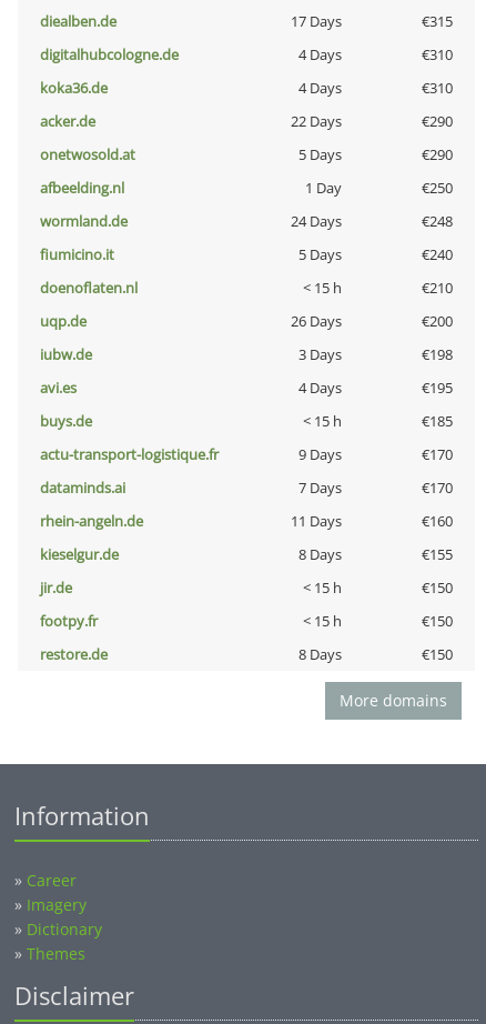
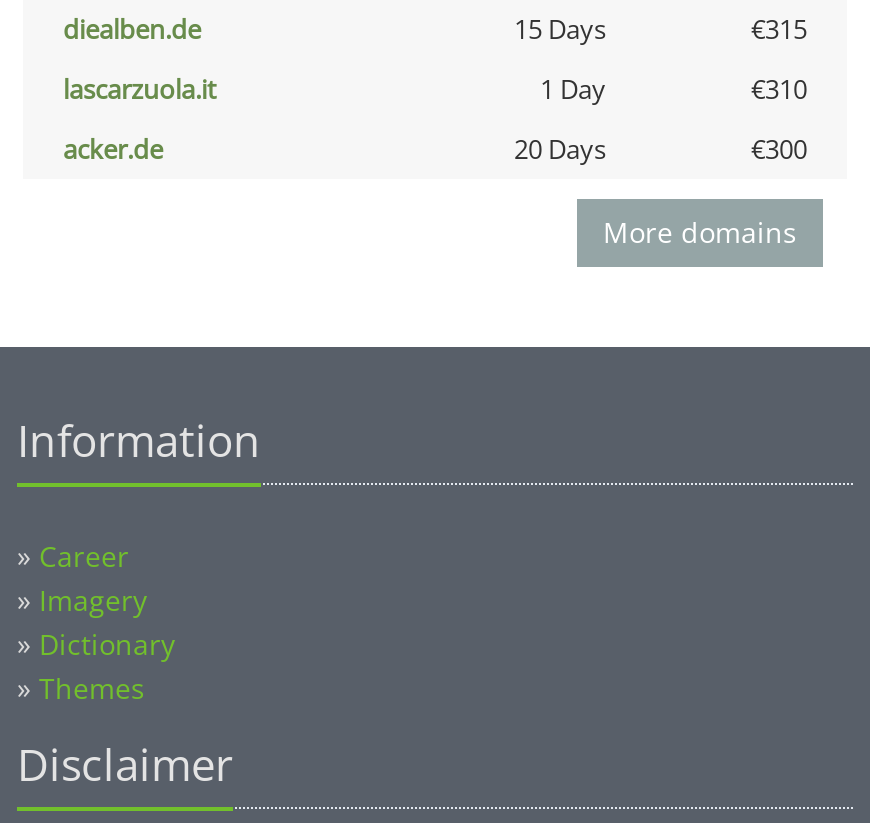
- 17 Days
+ 15 Days

- digitalhubcologne.de
- 4 Days
- €310
- koka36.de
- 4 Days
+ lascarzuola.it
+ 1 Day

- 22 Days
- €290
- onetwosold.at
- 5 Days
- €290
- afbeelding.nl
- 1 Day
- €250
- wormland.de
- 24 Days
- €248
- fiumicino.it
- 5 Days
- €240
- doenoflaten.nl
- < 15 h
- €210
- uqp.de
- 26 Days
- €200
- iubw.de
- 3 Days
- €198
- avi.es
- 4 Days
- €195
- buys.de
- < 15 h
- €185
- actu-transport-logistique.fr
- 9 Days
- €170
- dataminds.ai
- 7 Days
- €170
- rhein-angeln.de
- 11 Days
- €160
- kieselgur.de
- 8 Days
- €155
- jir.de
- < 15 h
- €150
- footpy.fr
- < 15 h
- €150
- restore.de
- 8 Days
- €150
+ 20 Days
+ €300
